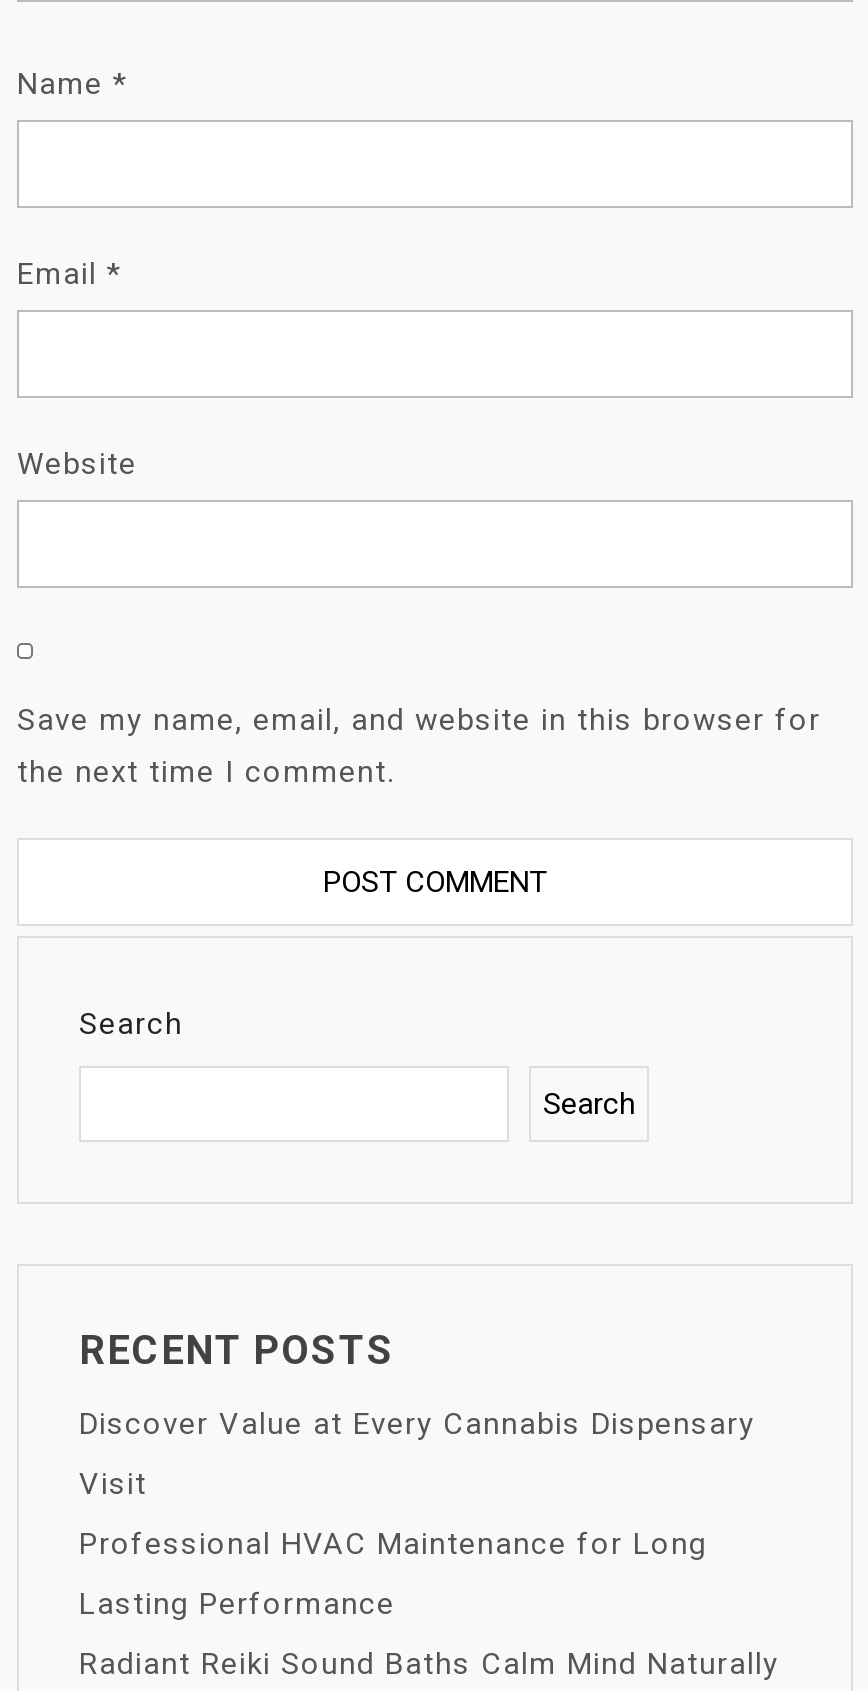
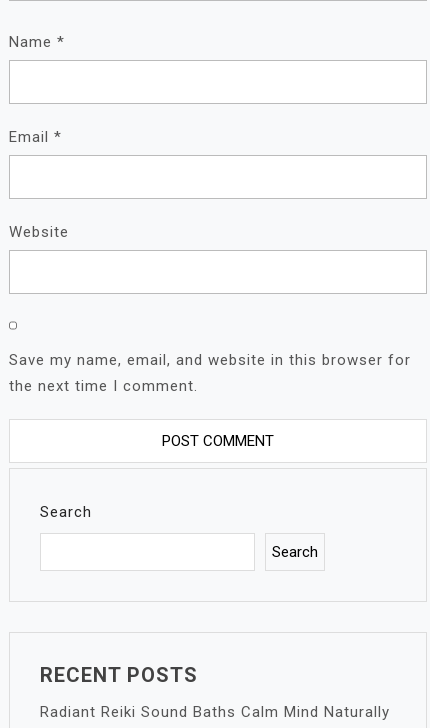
- Discover Value at Every Cannabis Dispensary
- Visit
- Professional HVAC Maintenance for Long
- Lasting Performance
